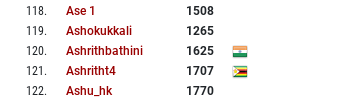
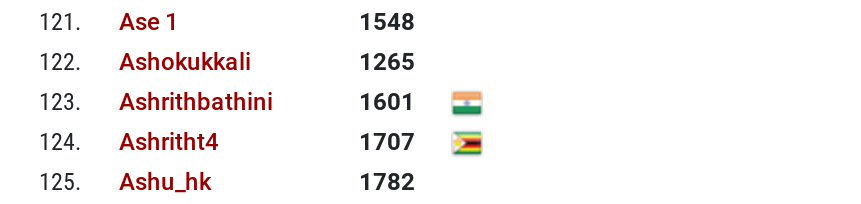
- 118. Ase 1
+ 121. Ase 1

- 1508
+ 1548

- 119. Ashokukkali
+ 122. Ashokukkali

- 120. Ashrithbathini
+ 123. Ashrithbathini

- 1625
+ 1601

- 121. Ashritht4
+ 124. Ashritht4

- 122. Ashu_hk
+ 125. Ashu_hk

- 1770
+ 1782
